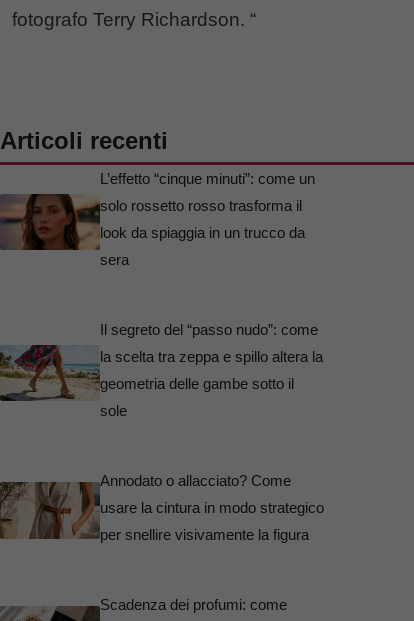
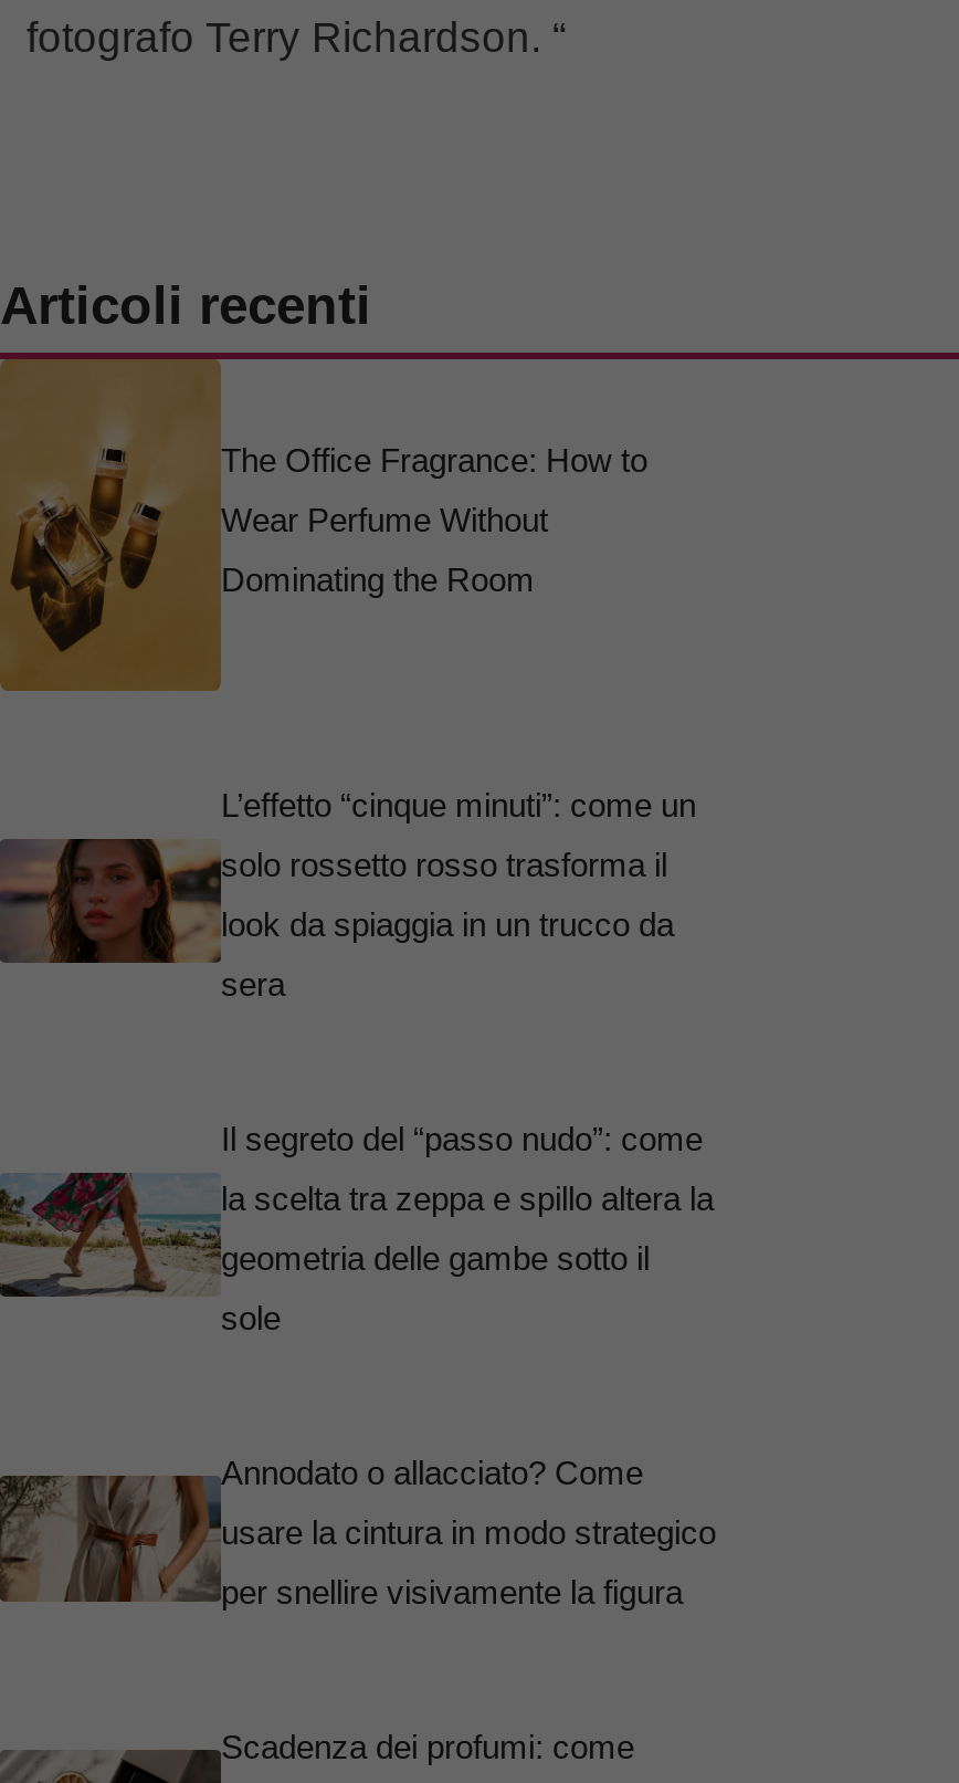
+ [image]
+ The Office Fragrance: How to
+ Wear Perfume Without
+ Dominating the Room
